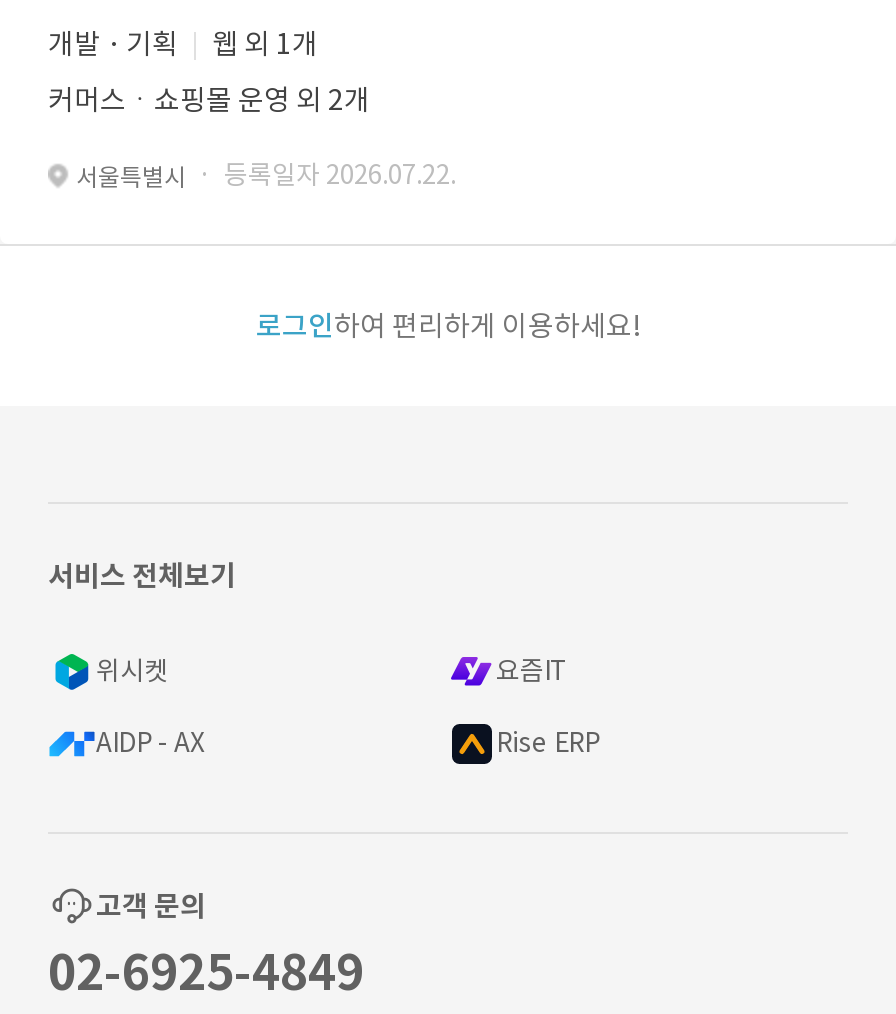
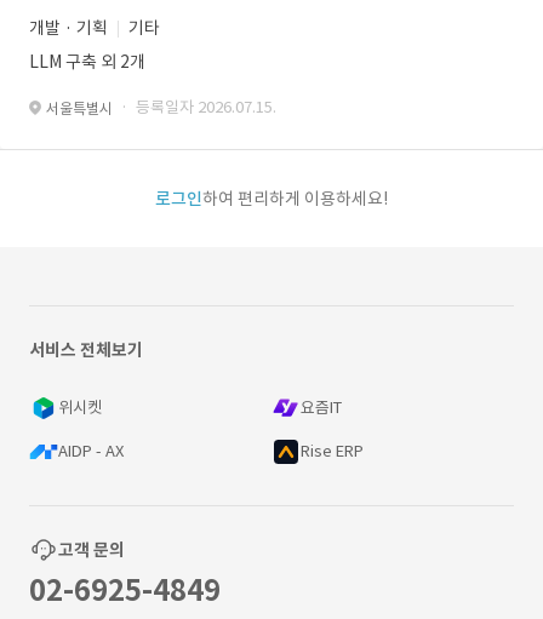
- 웹 외 1개
+ 기타

- 커머스ㆍ쇼핑몰 운영 외 2개
+ LLM 구축 외 2개

- 서울특별시 · 등록일자 2026.07.22.
+ 서울특별시 · 등록일자 2026.07.15.
